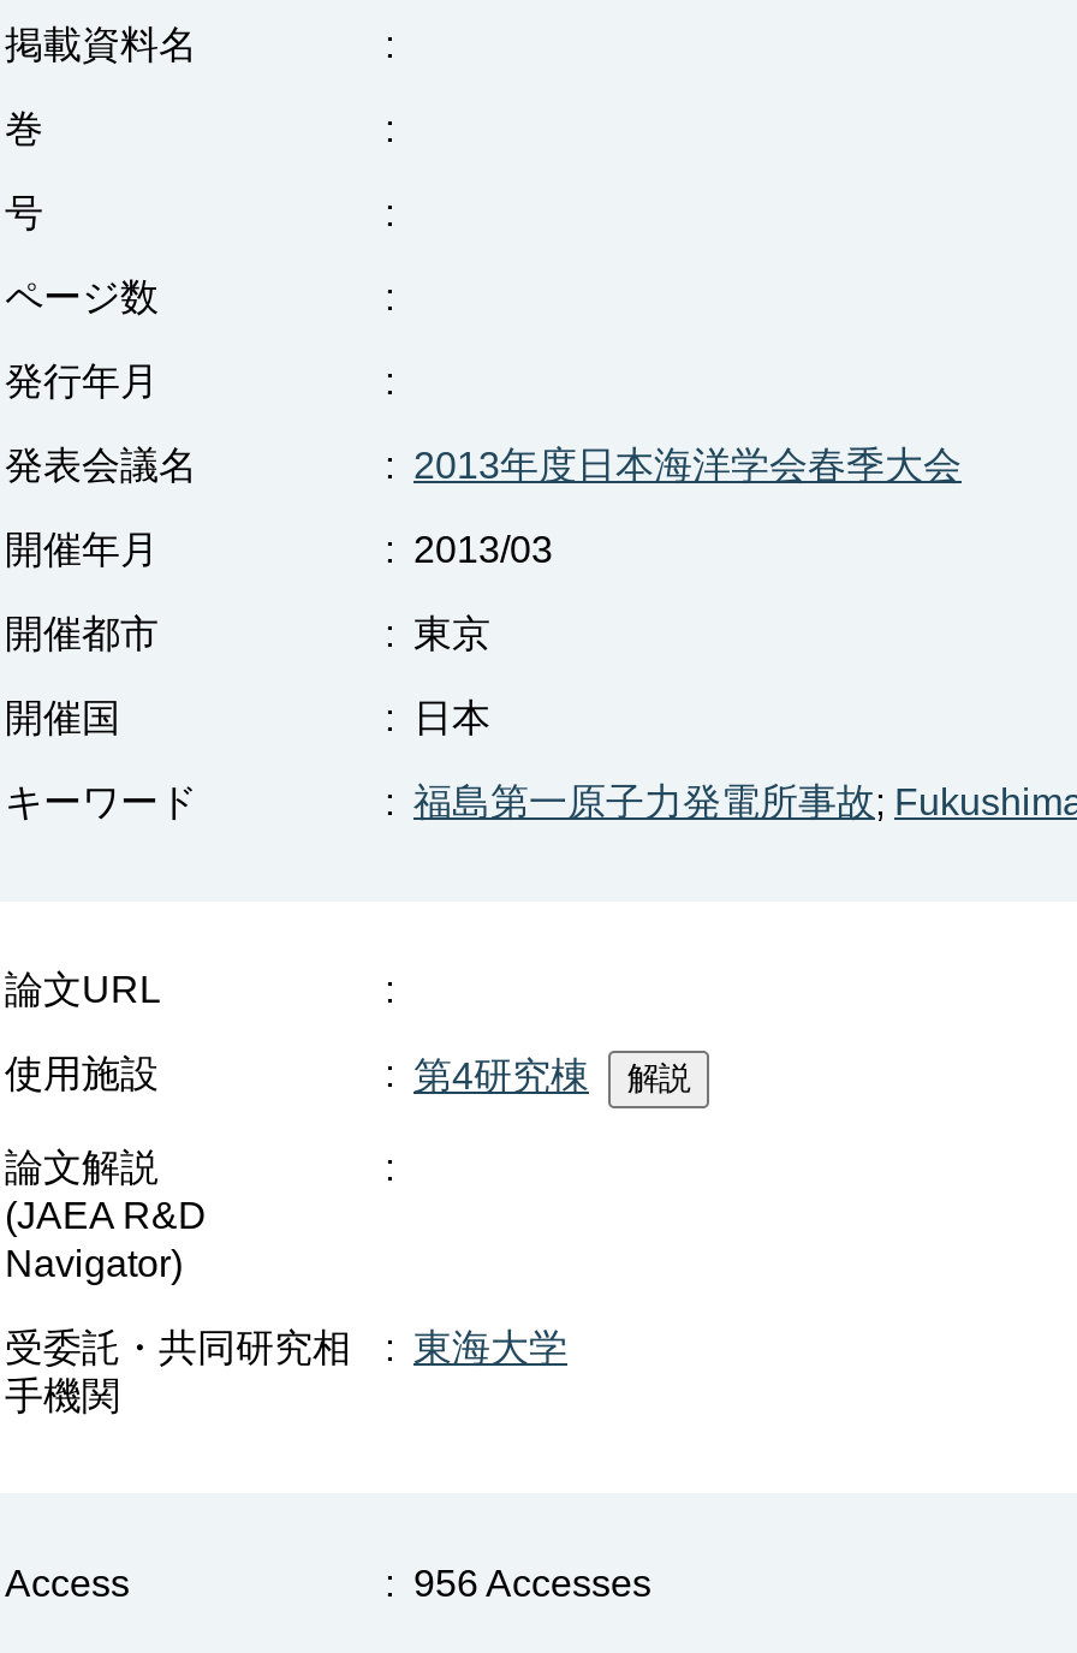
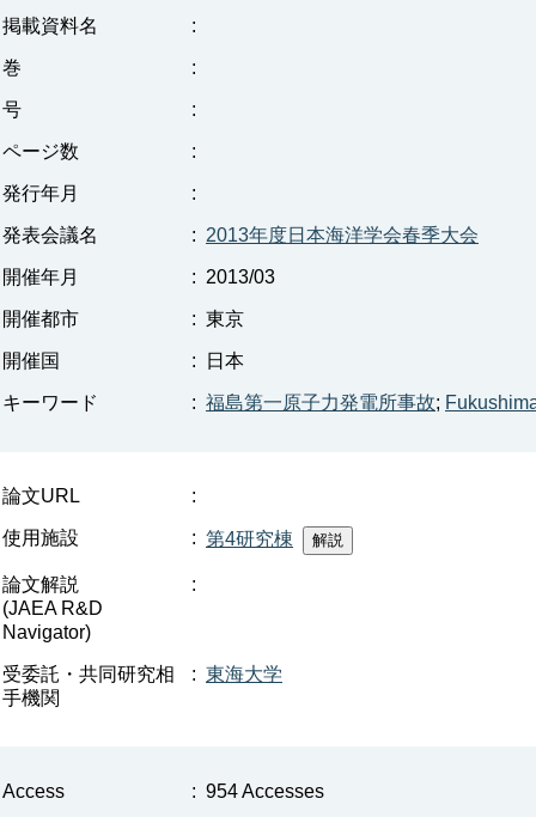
- : 956 Accesses
+ : 954 Accesses
